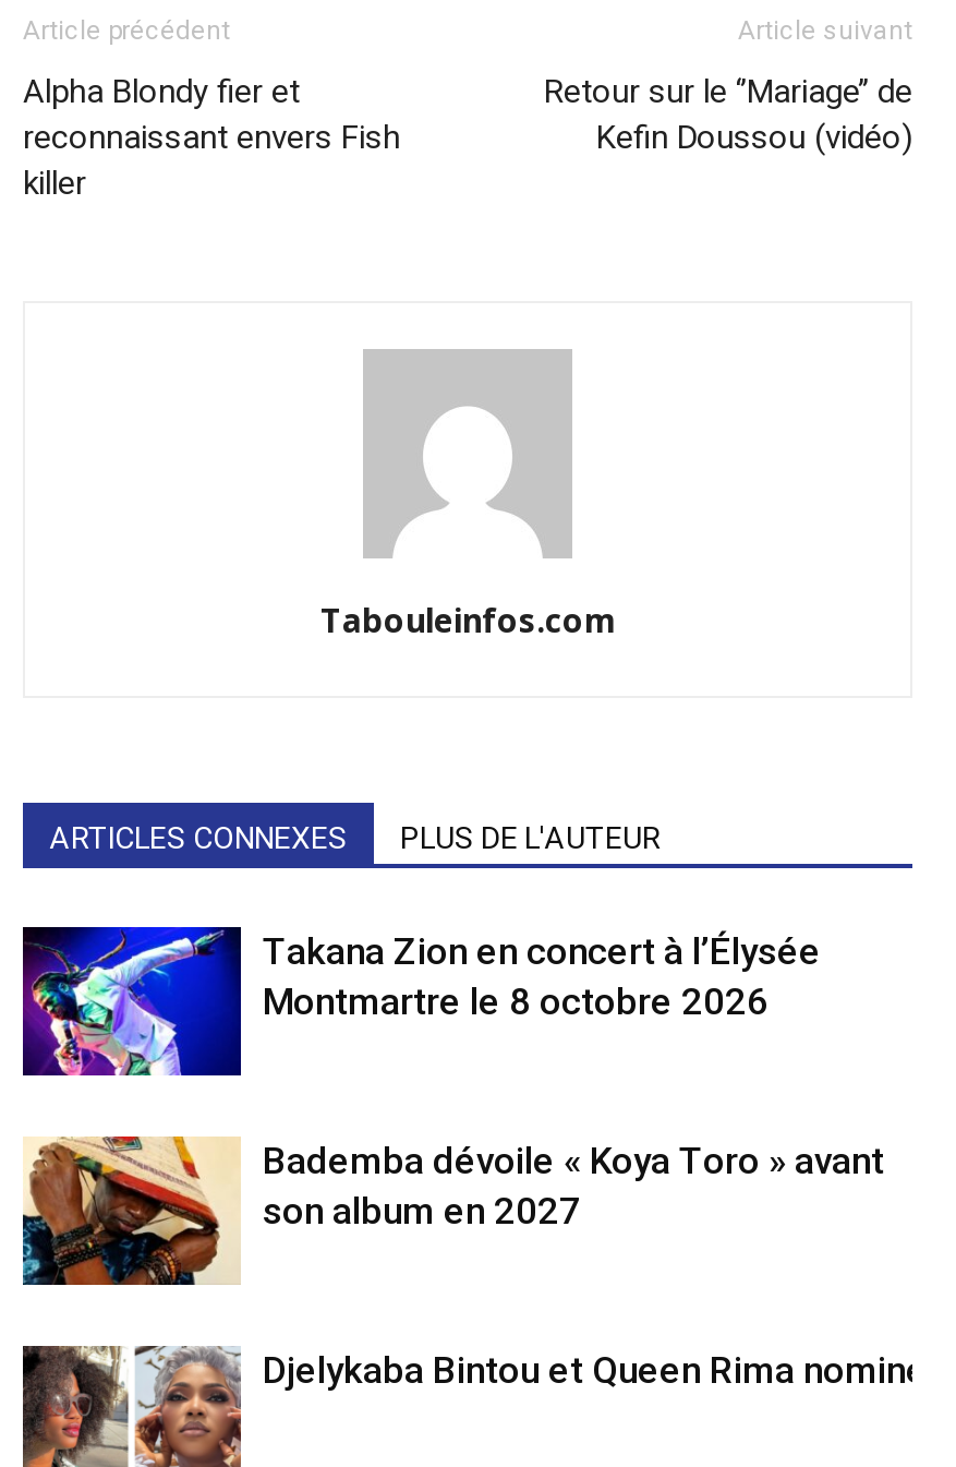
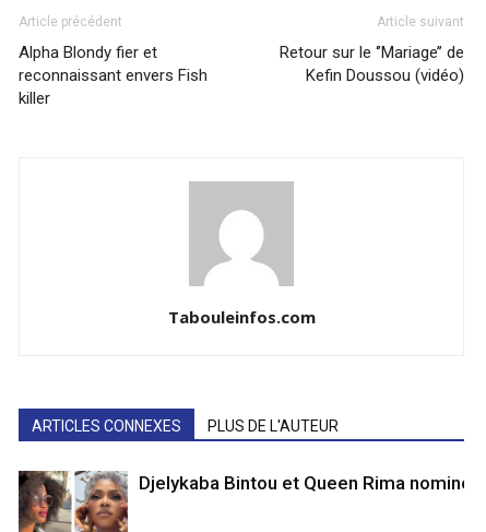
- [image]
- Takana Zion en concert à l’Élysée
- Montmartre le 8 octobre 2026

- [image]
- Bademba dévoile « Koya Toro » avant
- son album en 2027
